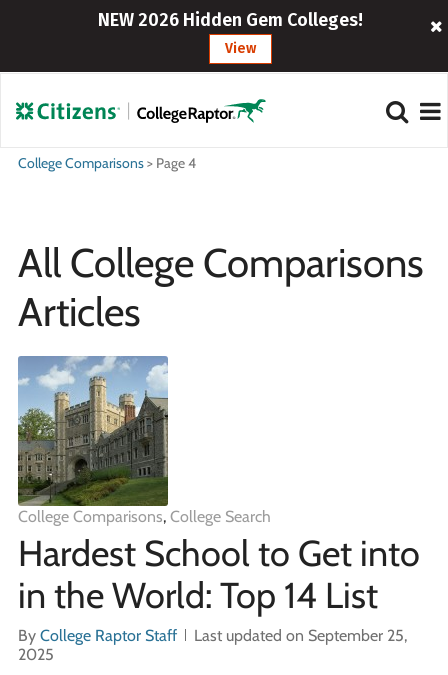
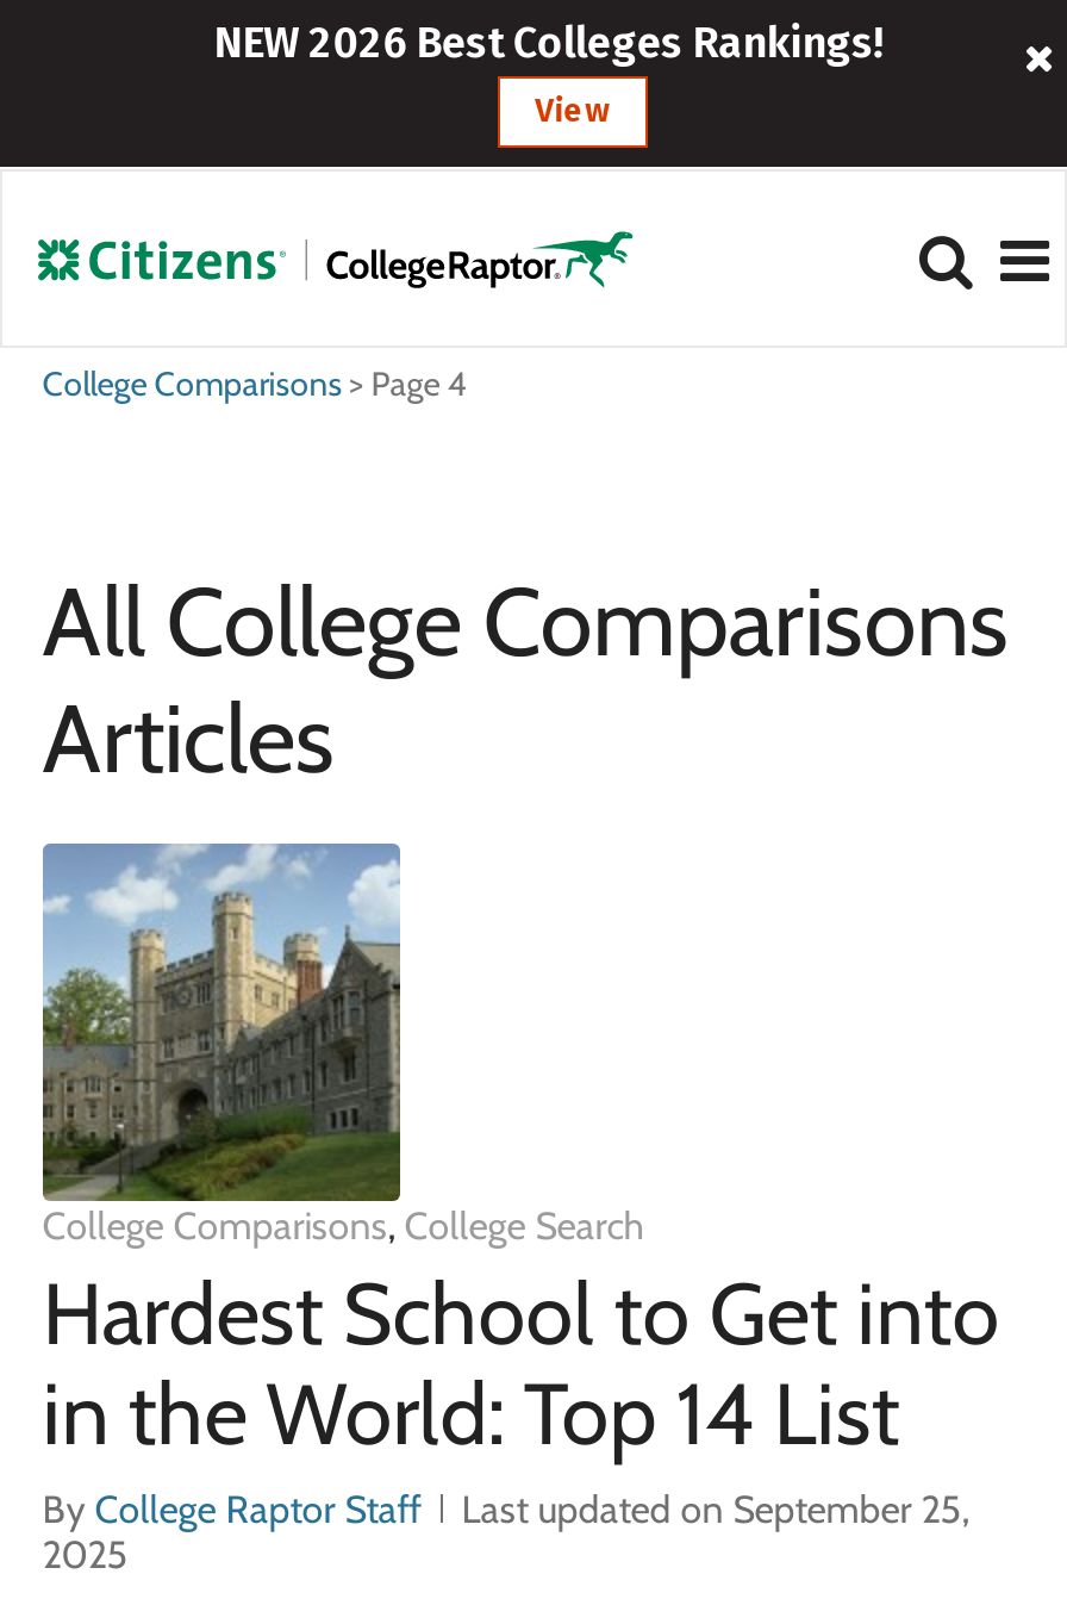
- NEW 2026 Hidden Gem Colleges!
+ NEW 2026 Best Colleges Rankings!
